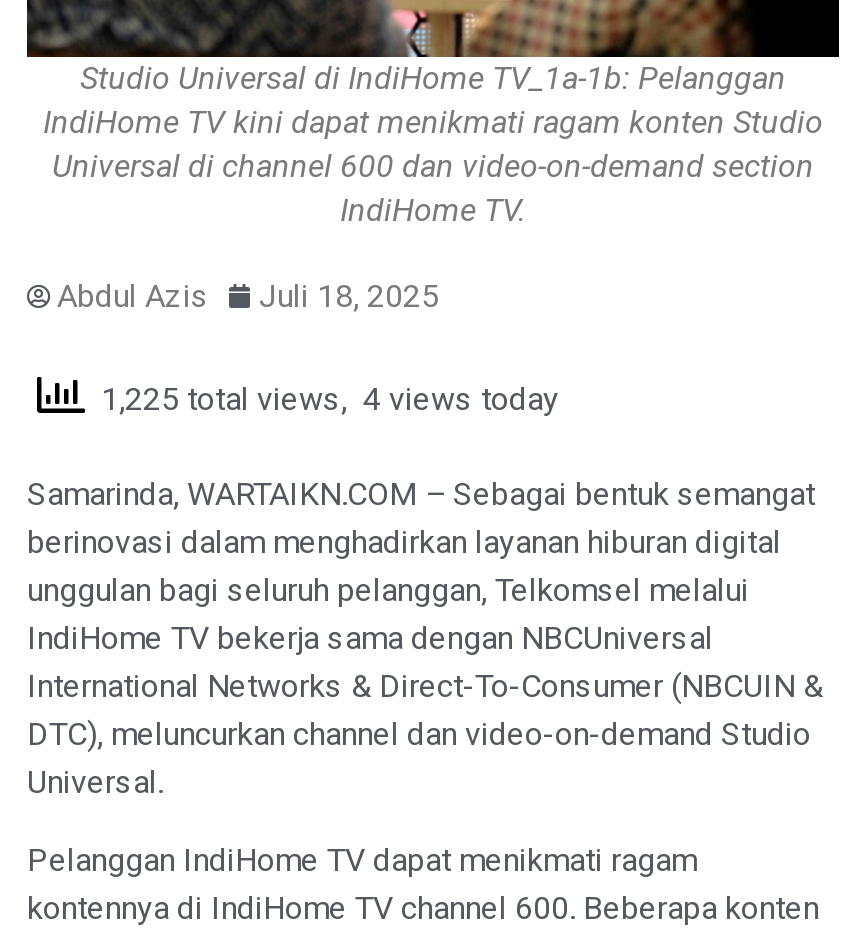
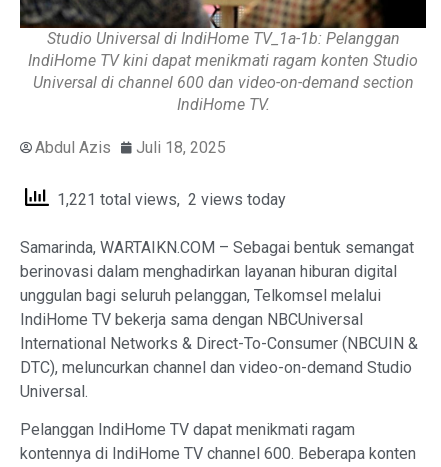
- 1,225 total views, 4 views today
+ 1,221 total views, 2 views today
